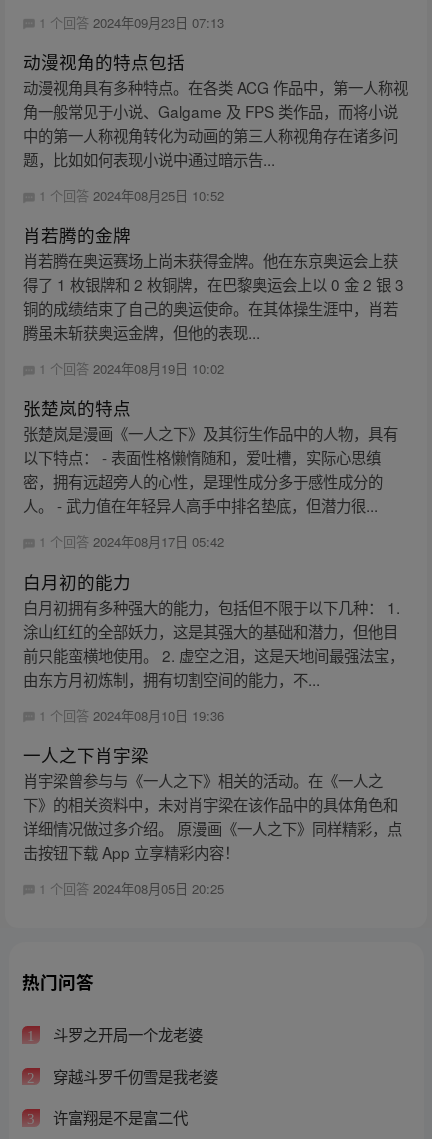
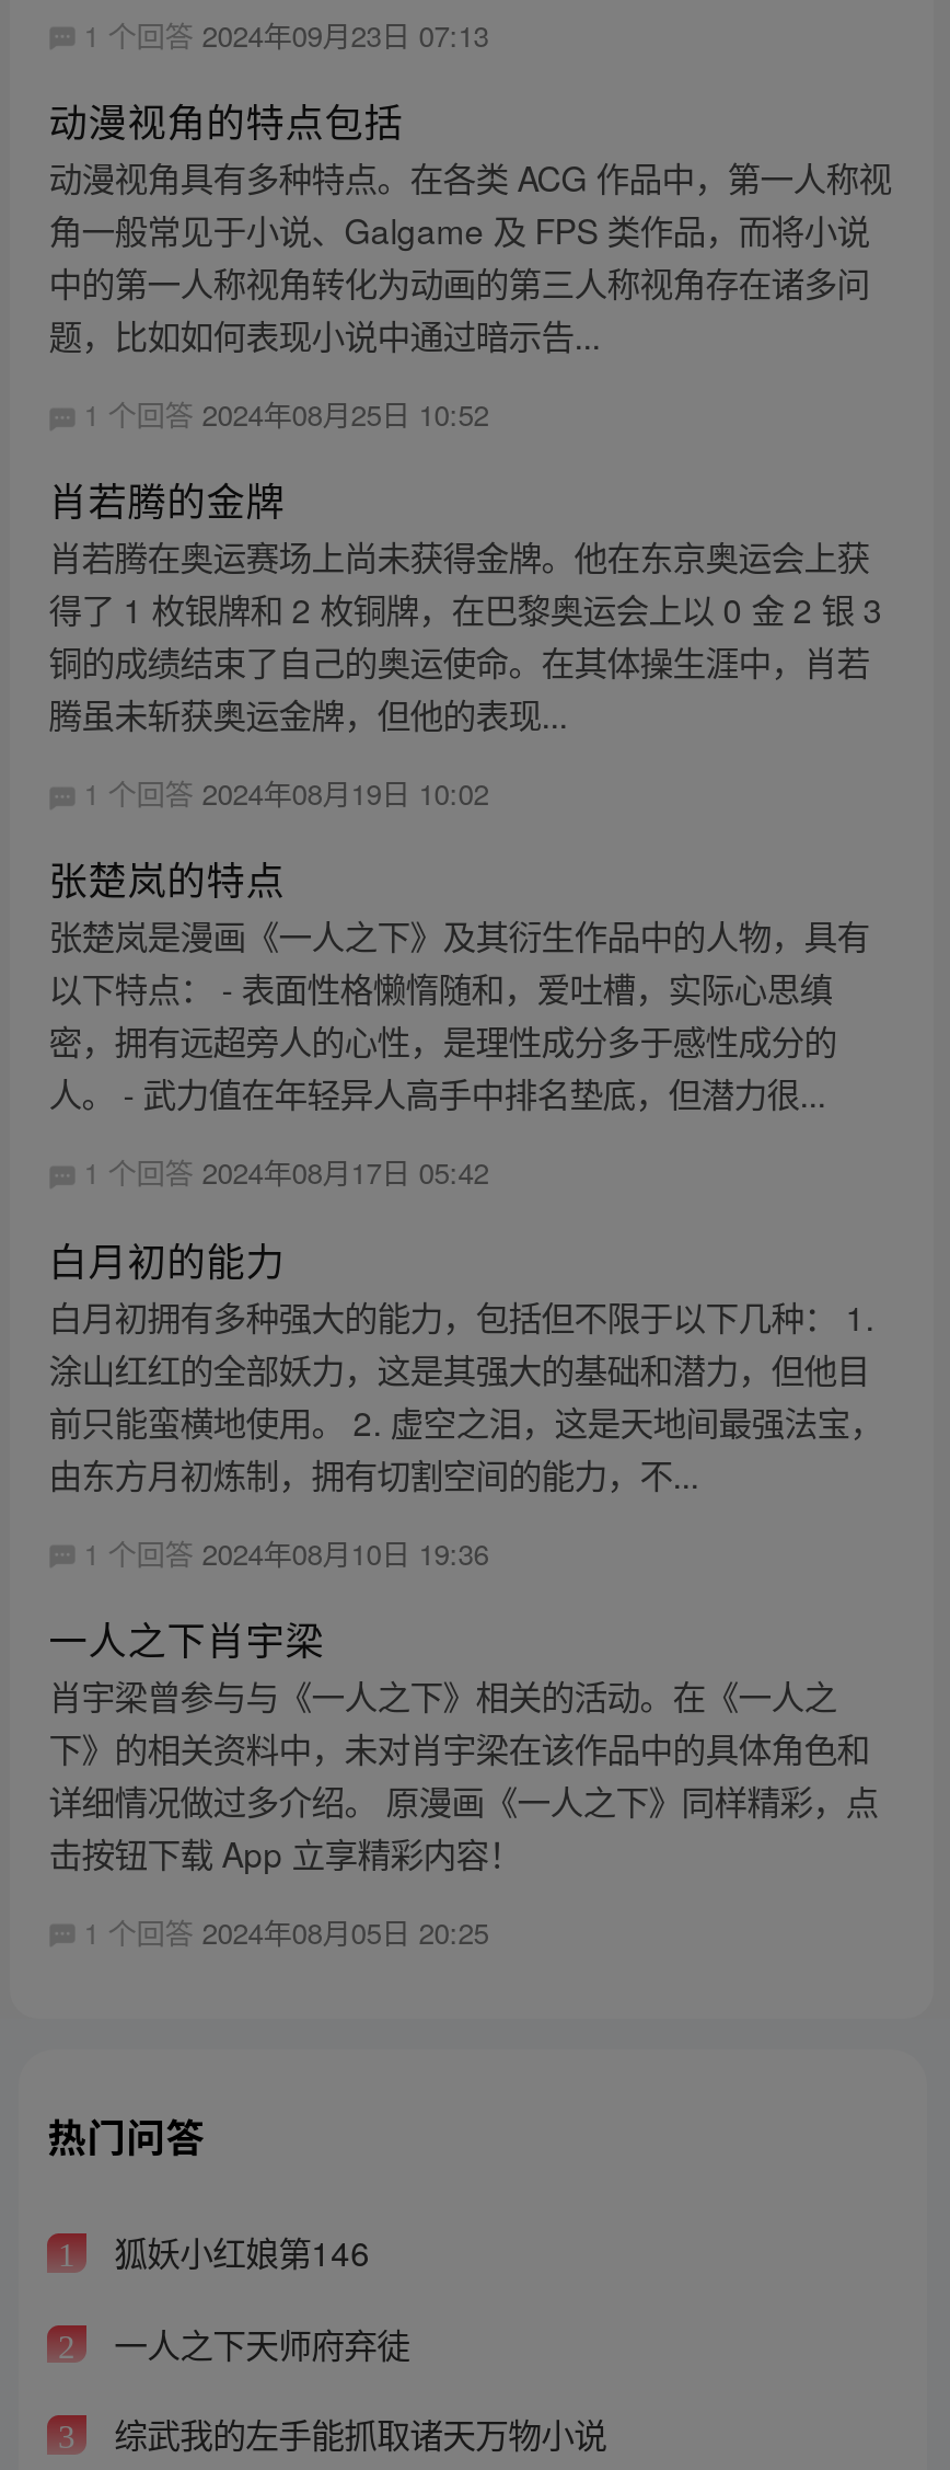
- 斗罗之开局一个龙老婆
+ 狐妖小红娘第146

- 穿越斗罗千仞雪是我老婆
+ 一人之下天师府弃徒

- 许富翔是不是富二代
+ 综武我的左手能抓取诸天万物小说
